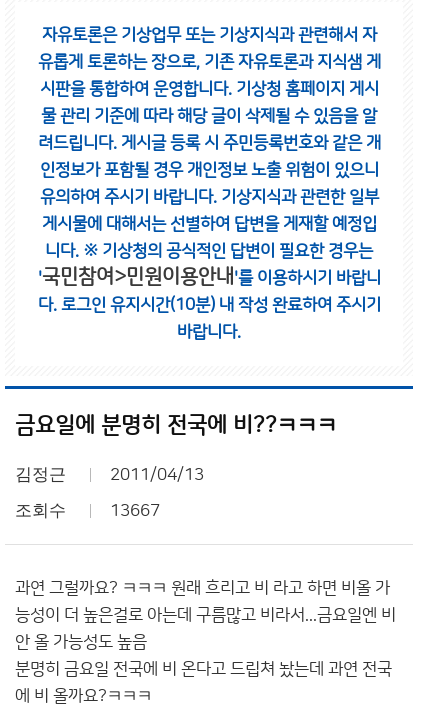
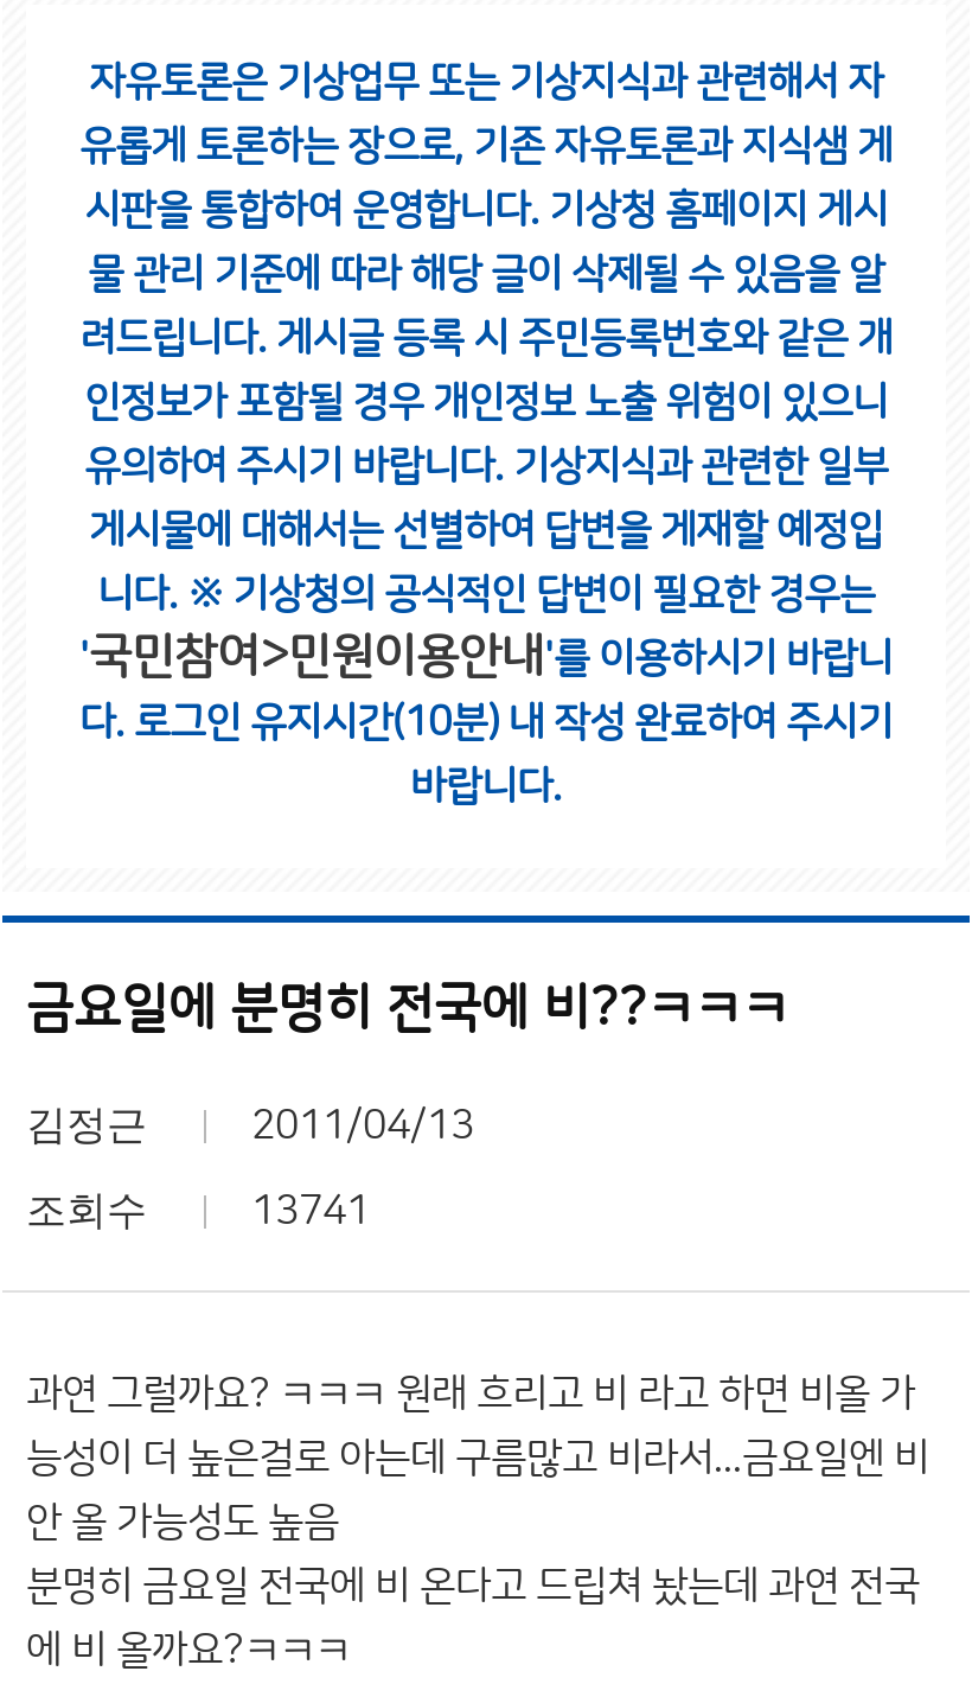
- 13667
+ 13741
